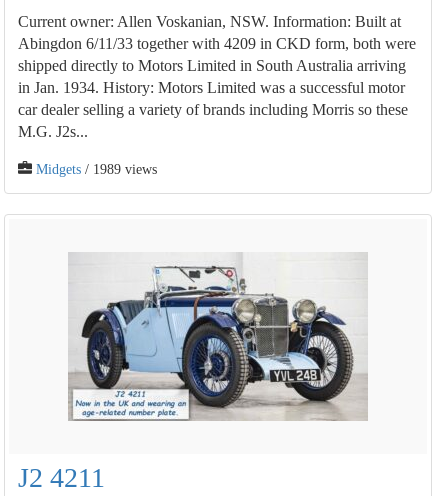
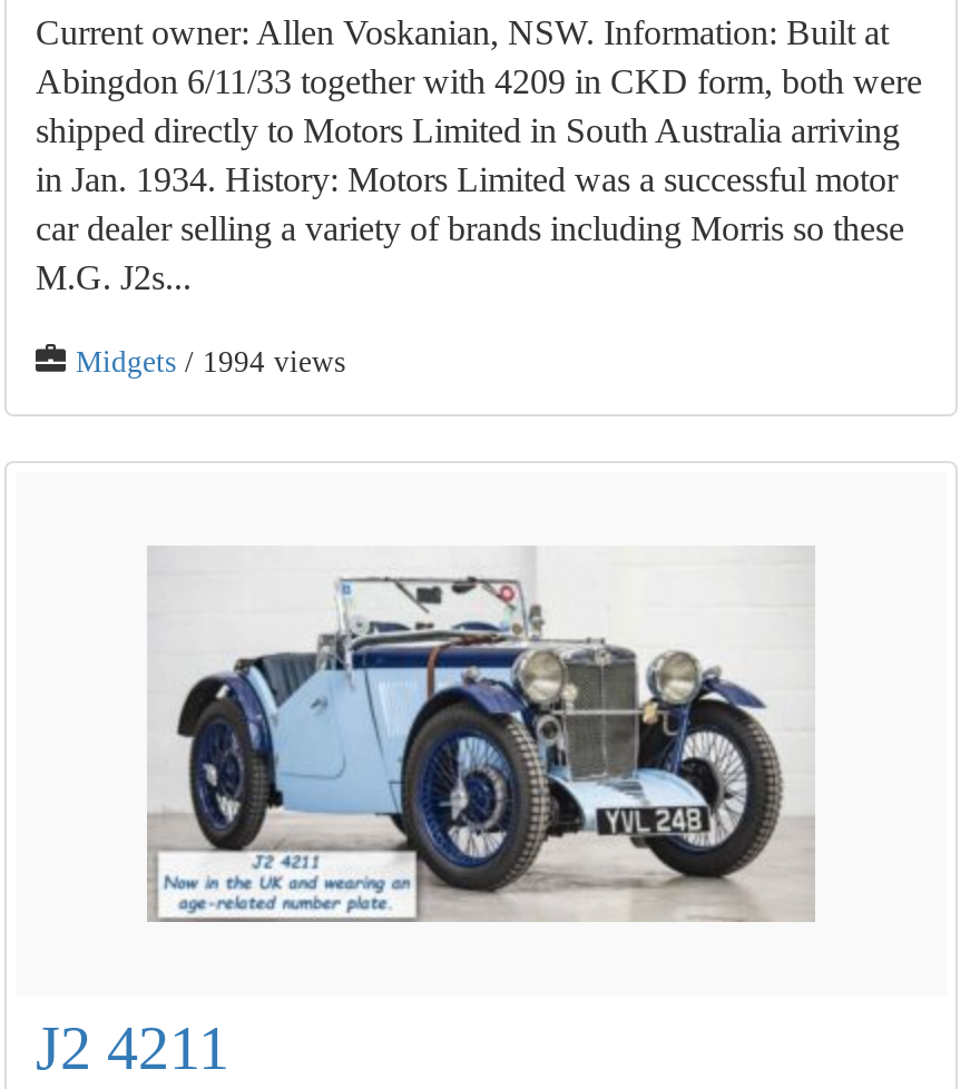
- Midgets / 1989 views
+ Midgets / 1994 views
